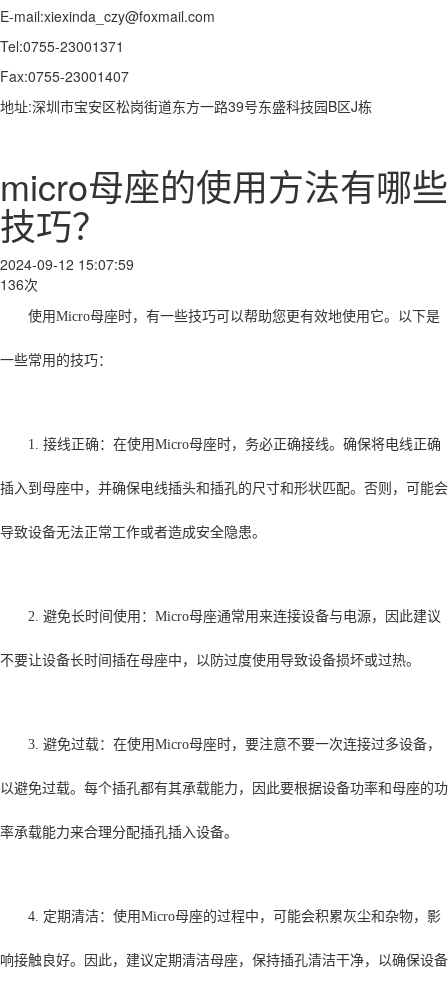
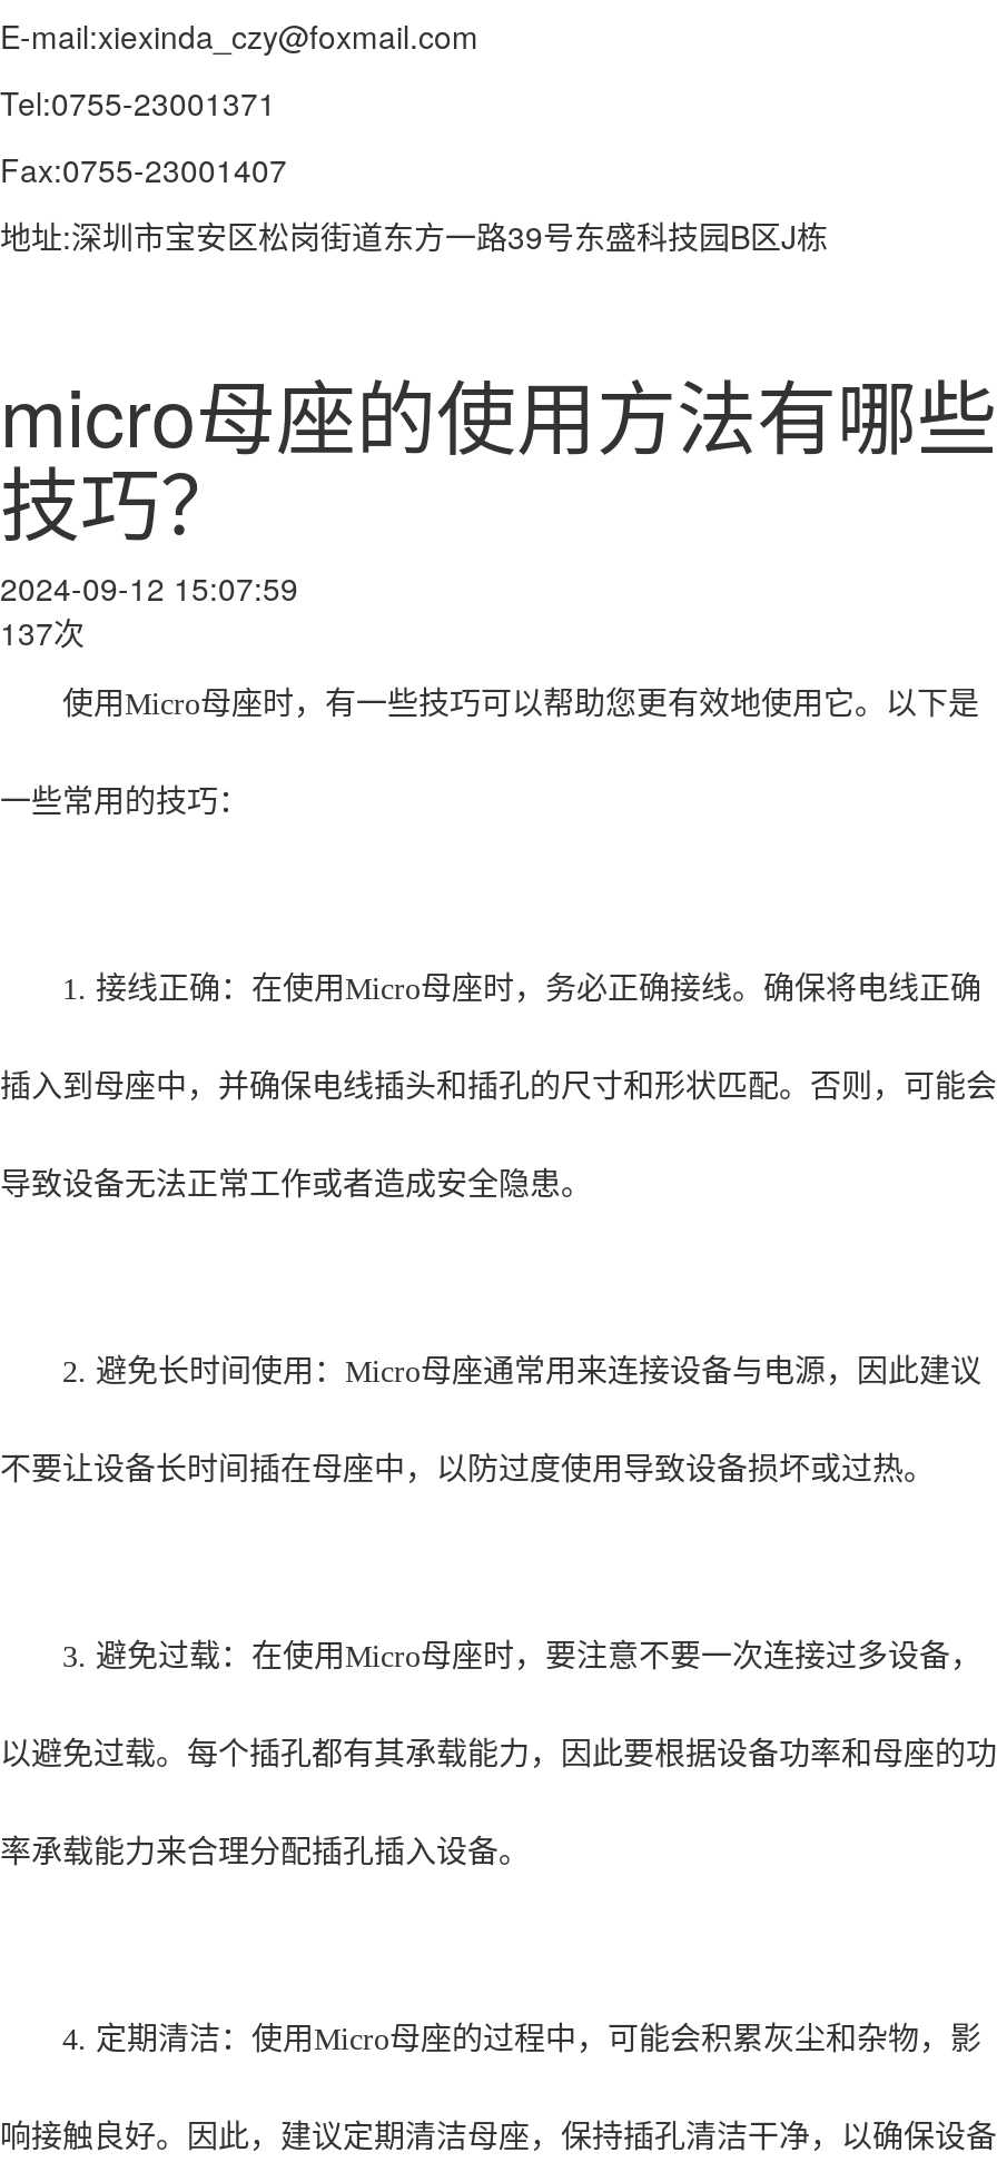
- 136次
+ 137次
